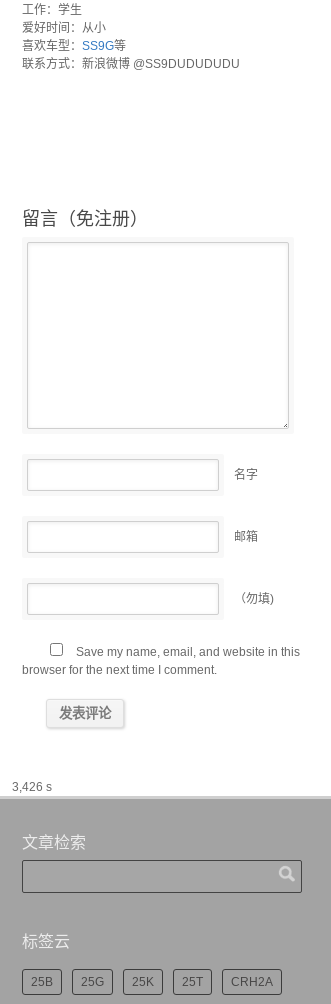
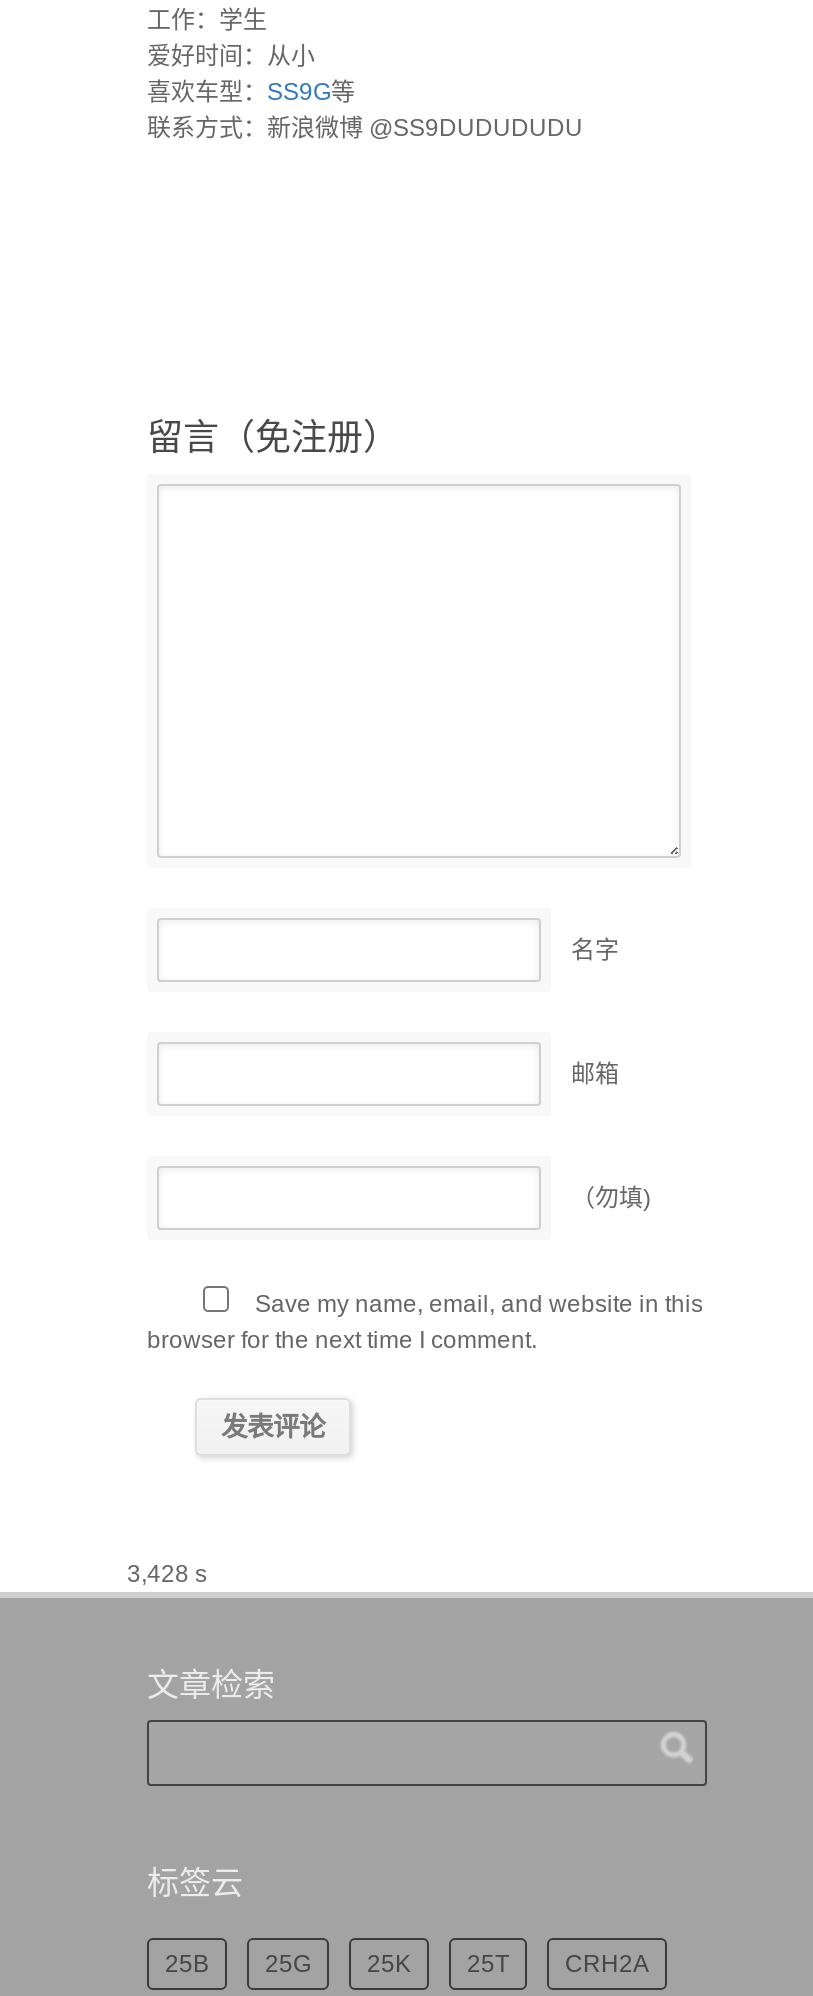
- 3,426 s
+ 3,428 s
